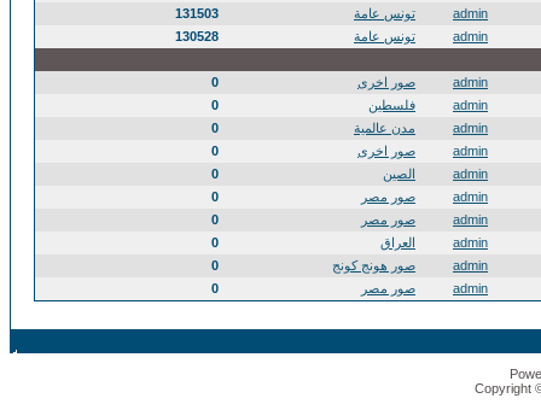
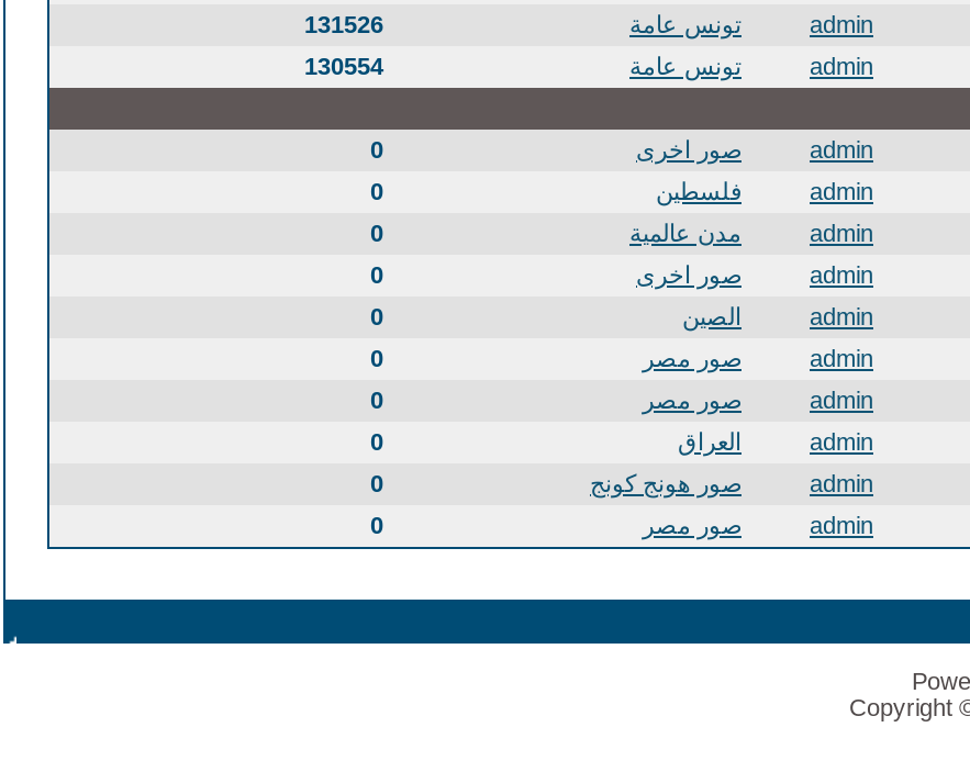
- 131503
+ 131526

- 130528
+ 130554
